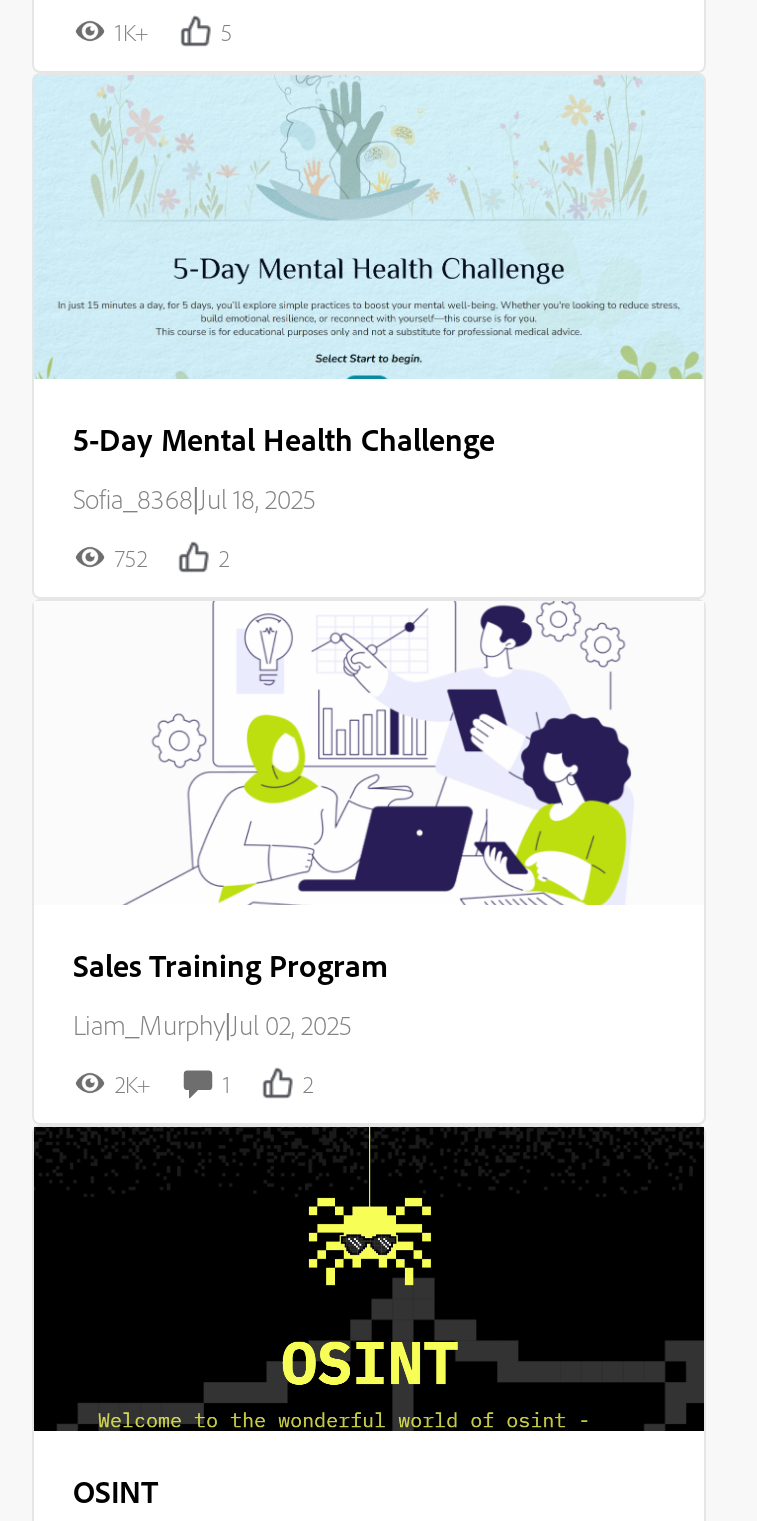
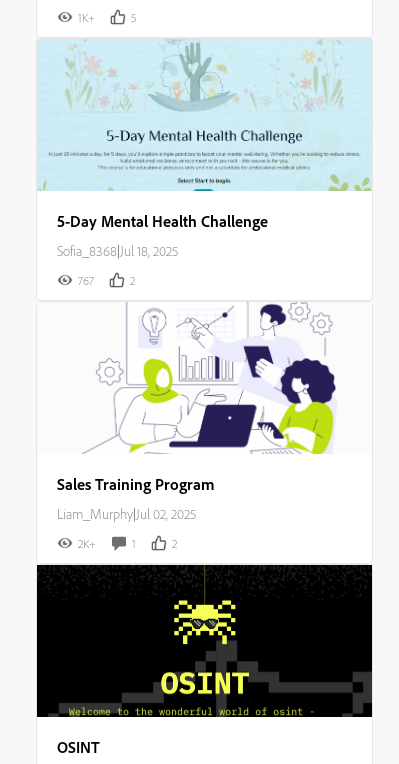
- 752
+ 767
